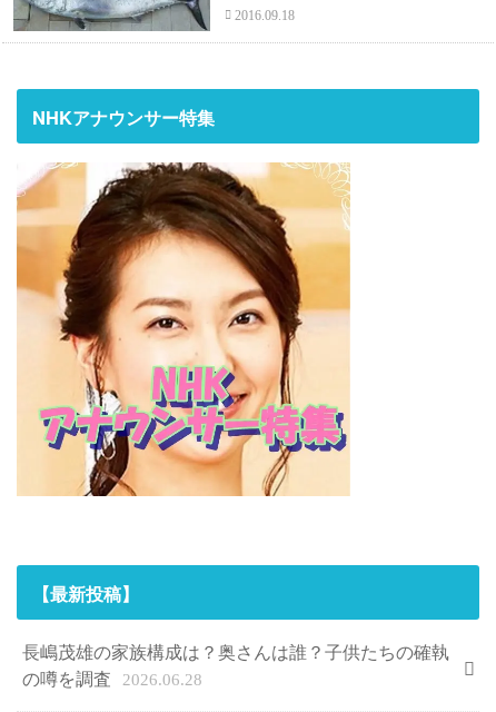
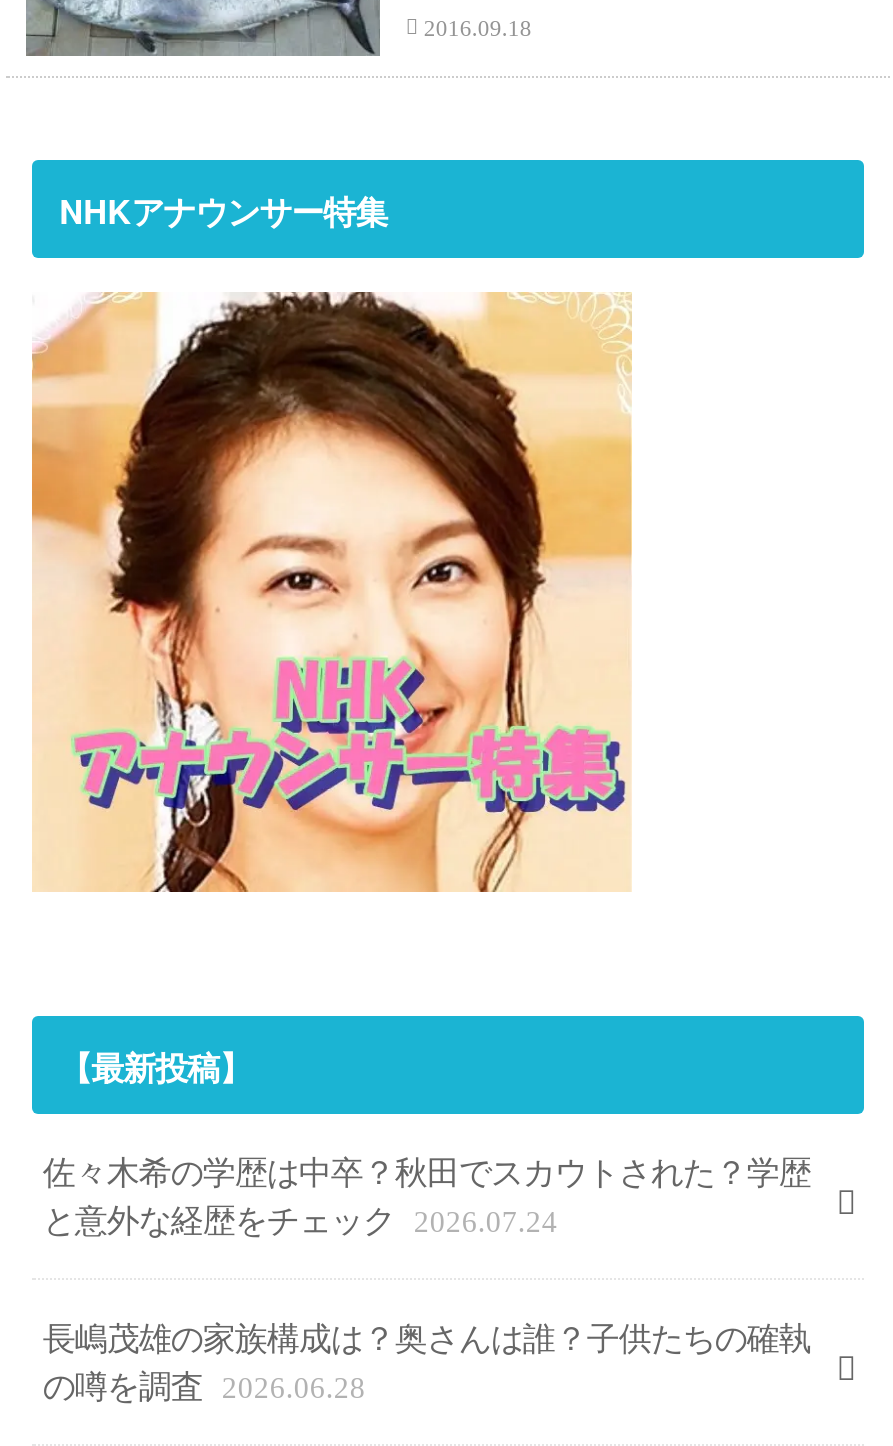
+ 佐々木希の学歴は中卒？秋田でスカウトされた？学歴
+ と意外な経歴をチェック 2026.07.24
